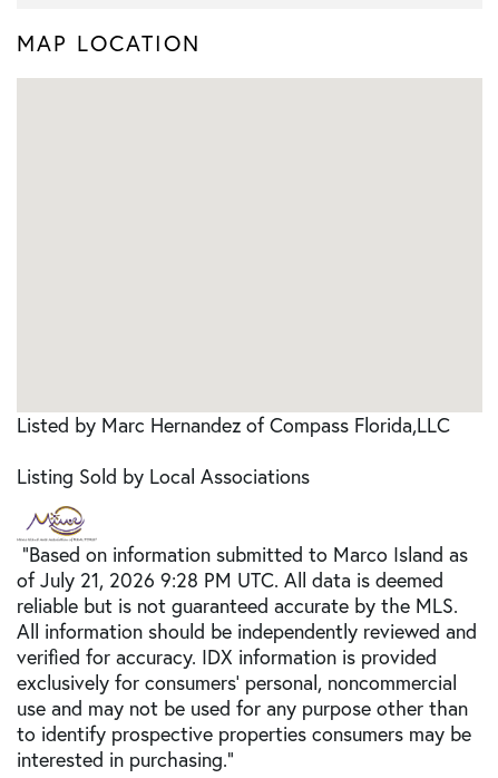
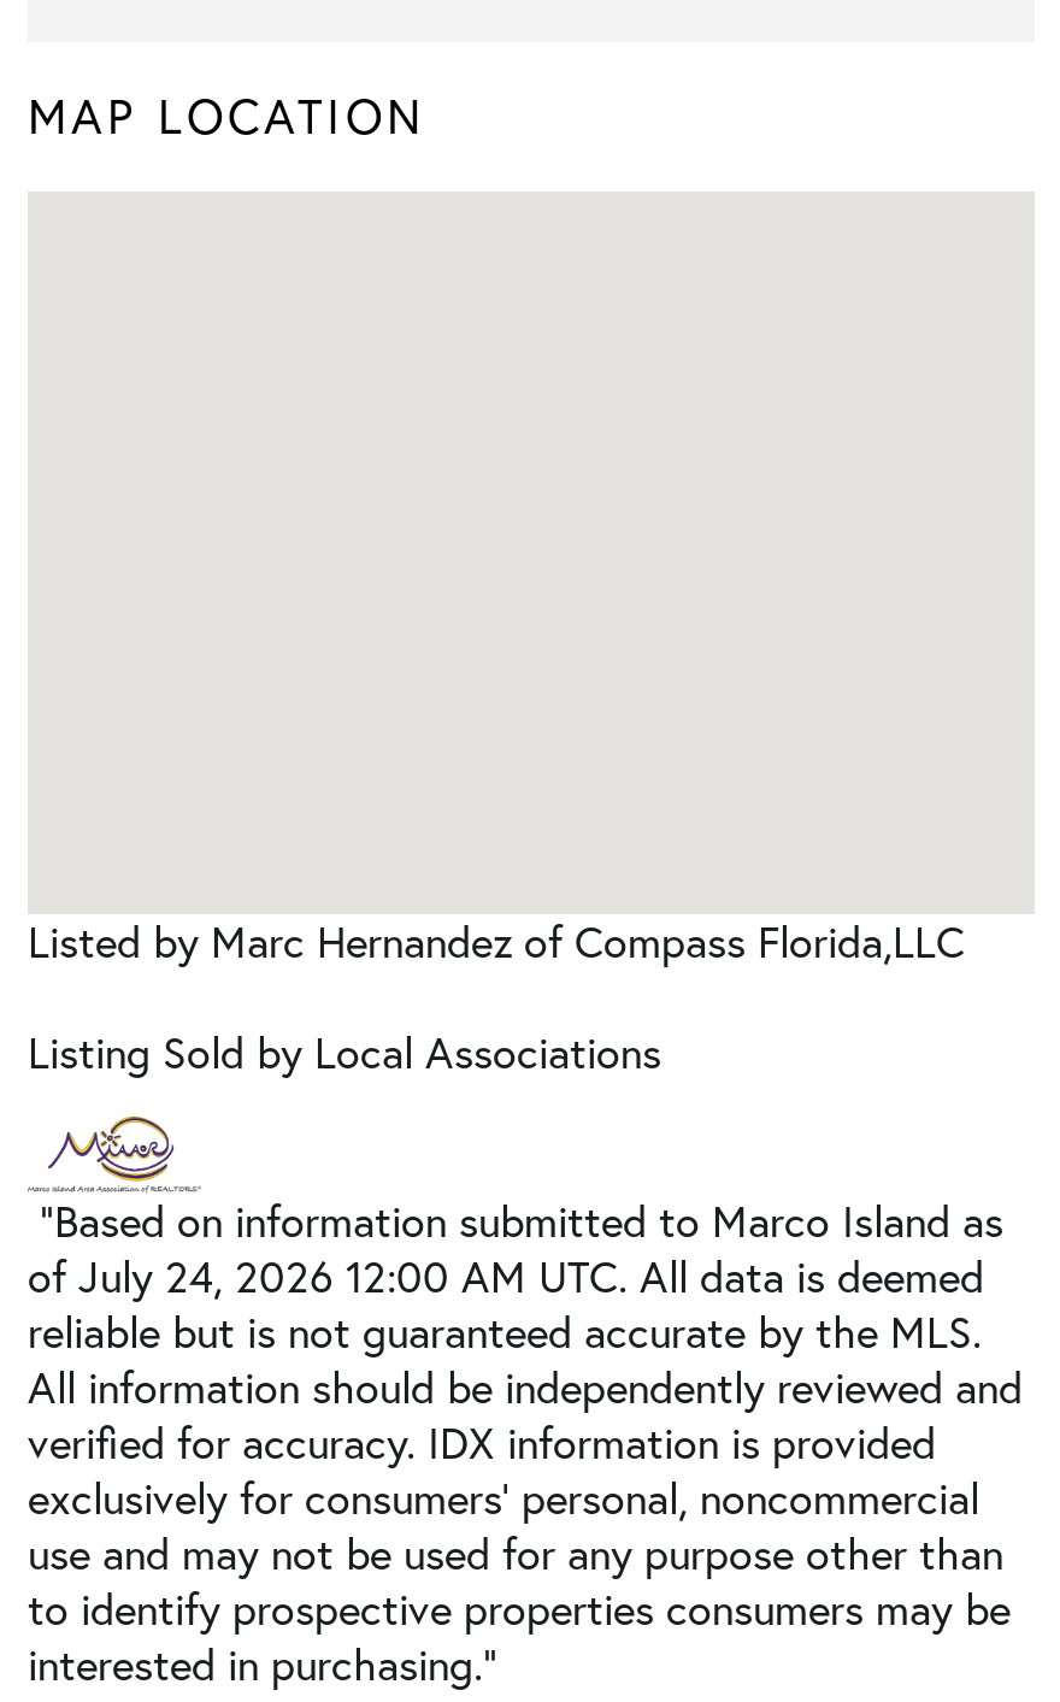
- of July 21, 2026 9:28 PM UTC. All data is deemed
+ of July 24, 2026 12:00 AM UTC. All data is deemed
